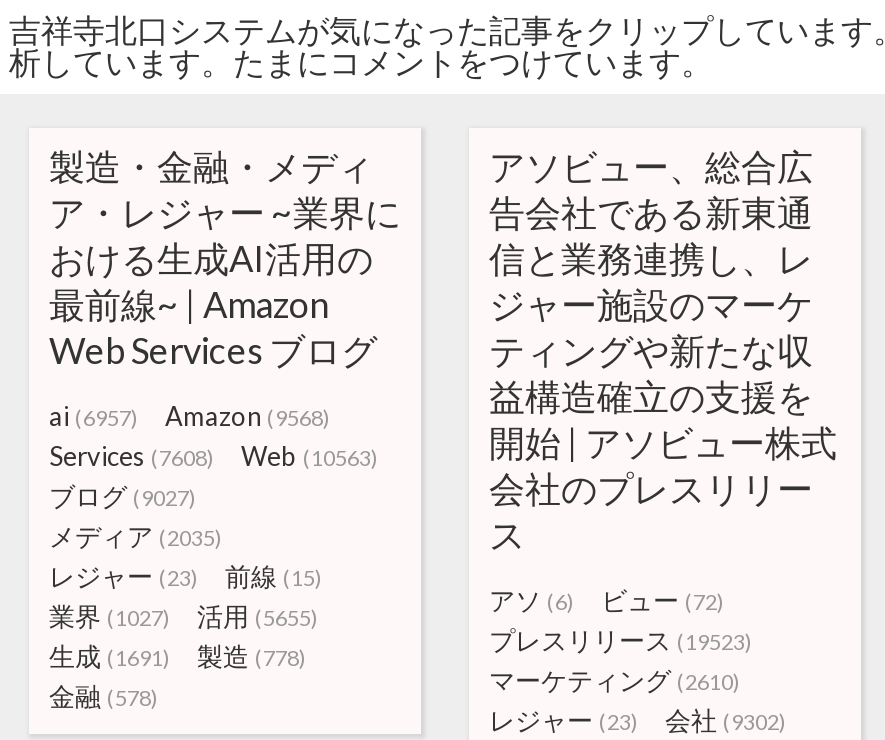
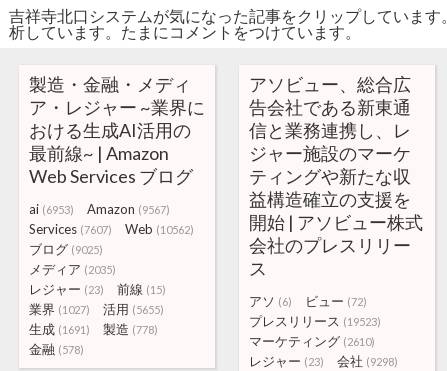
- ai (6957)
+ ai (6953)

- Amazon (9568)
+ Amazon (9567)

- Services (7608)
+ Services (7607)

- Web (10563)
+ Web (10562)

- ブログ (9027)
+ ブログ (9025)

- レジャー (23) 会社 (9302)
+ レジャー (23) 会社 (9298)
